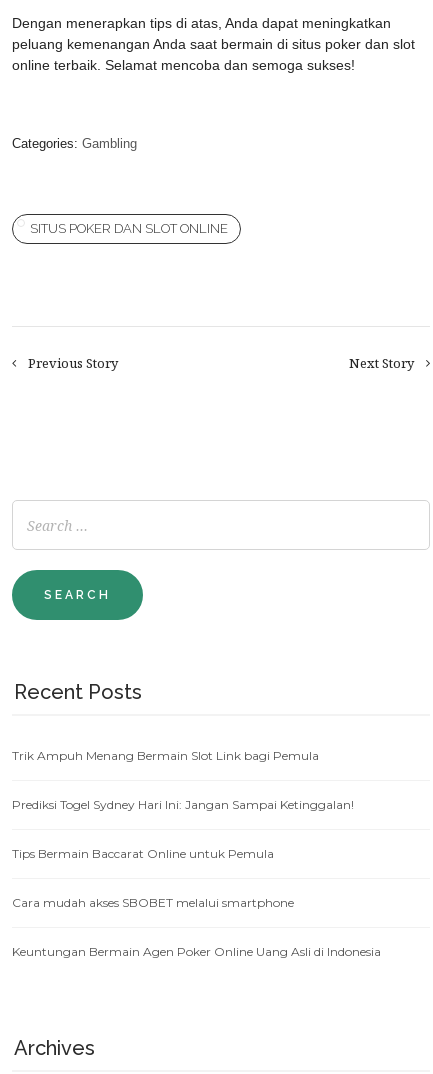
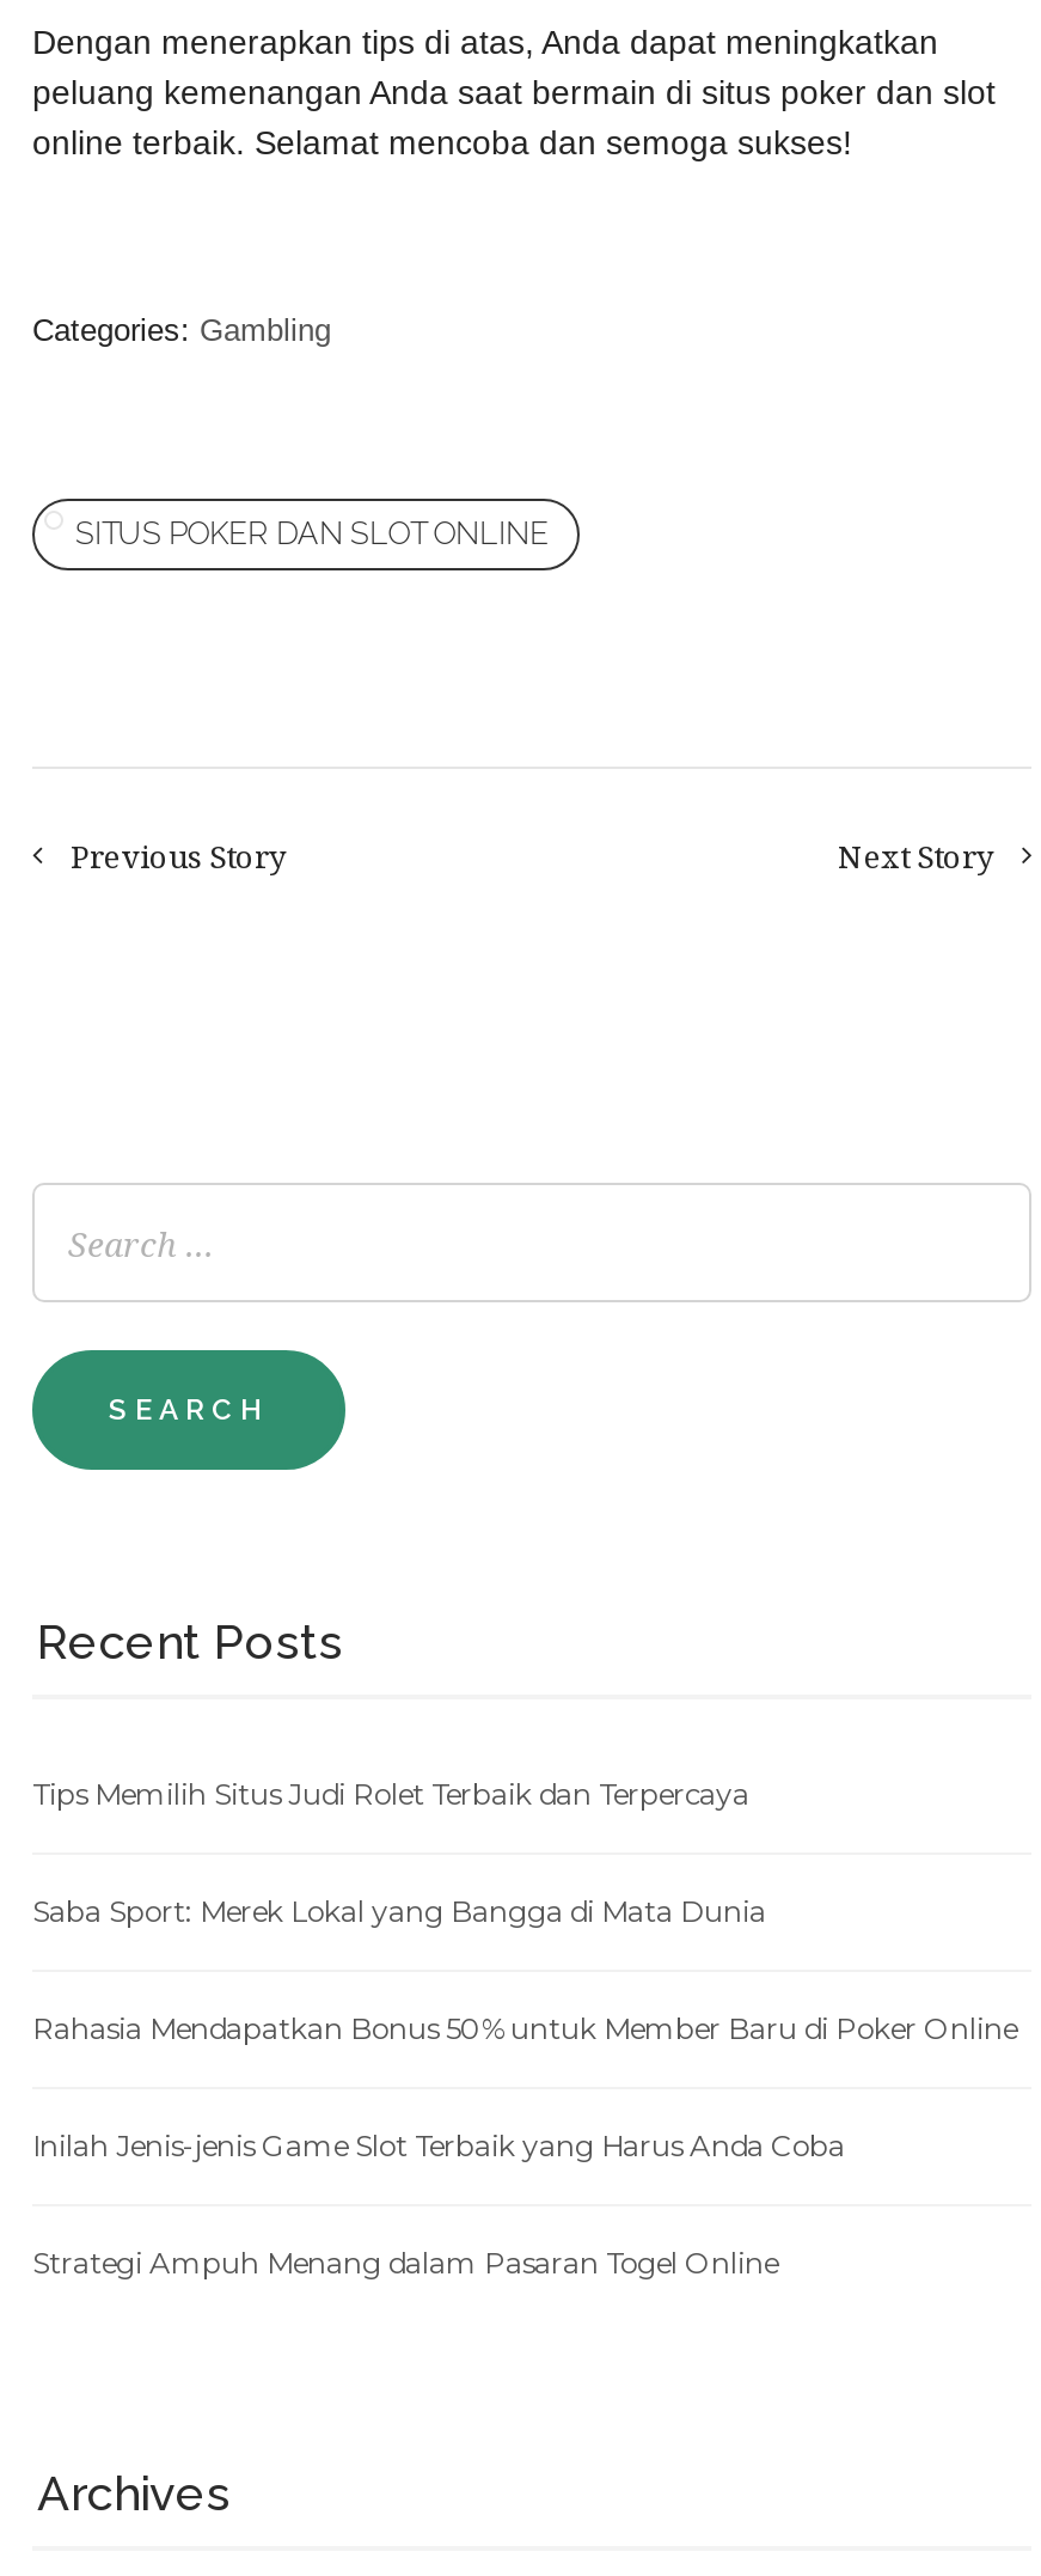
- Trik Ampuh Menang Bermain Slot Link bagi Pemula
+ Tips Memilih Situs Judi Rolet Terbaik dan Terpercaya

- Prediksi Togel Sydney Hari Ini: Jangan Sampai Ketinggalan!
+ Saba Sport: Merek Lokal yang Bangga di Mata Dunia

- Tips Bermain Baccarat Online untuk Pemula
+ Rahasia Mendapatkan Bonus 50% untuk Member Baru di Poker Online

- Cara mudah akses SBOBET melalui smartphone
+ Inilah Jenis-jenis Game Slot Terbaik yang Harus Anda Coba

- Keuntungan Bermain Agen Poker Online Uang Asli di Indonesia
+ Strategi Ampuh Menang dalam Pasaran Togel Online
